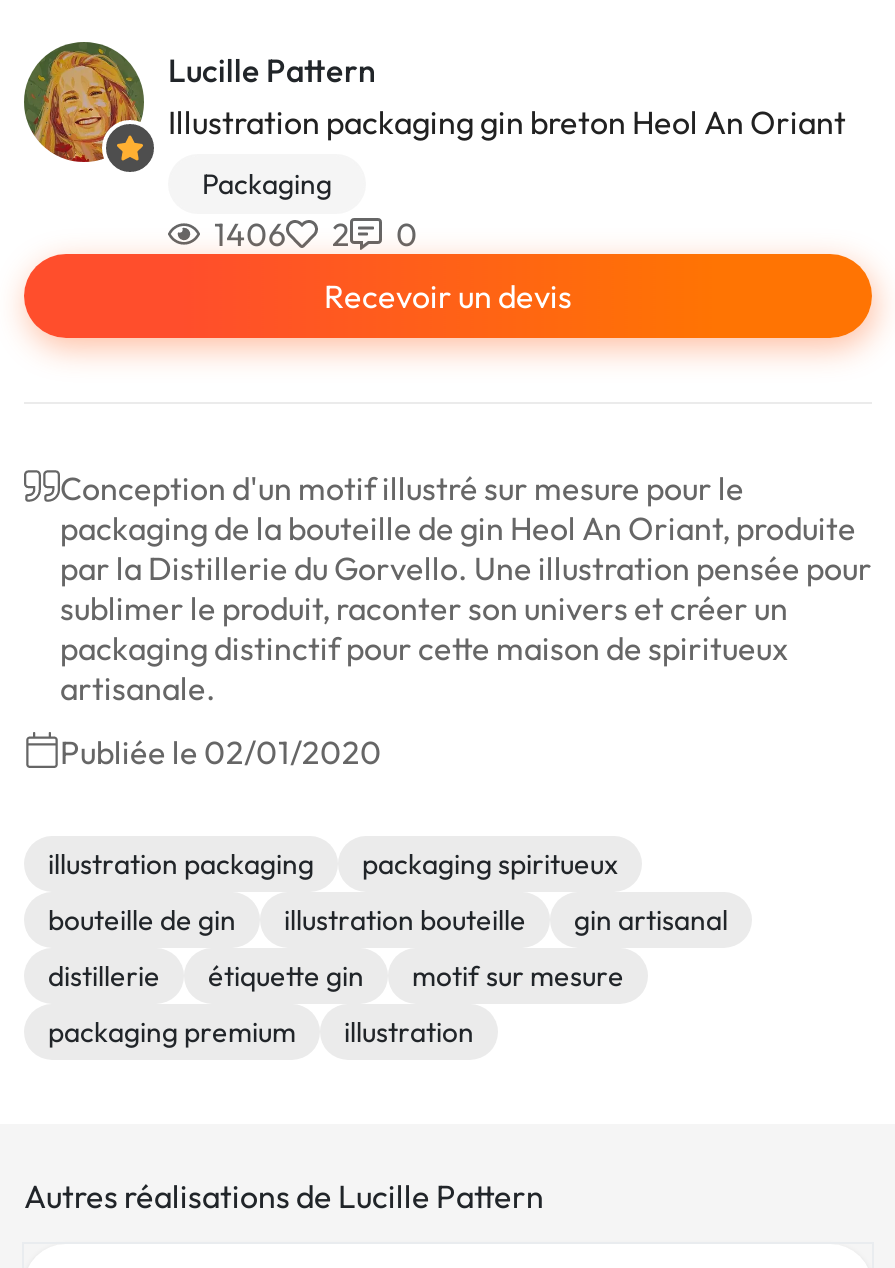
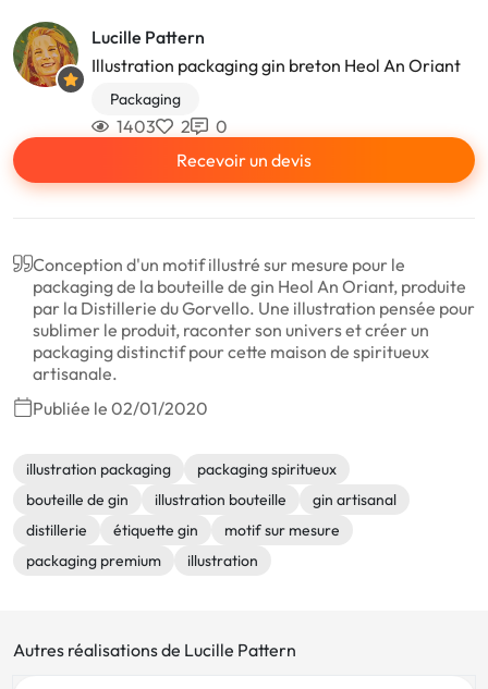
- 1406
+ 1403
